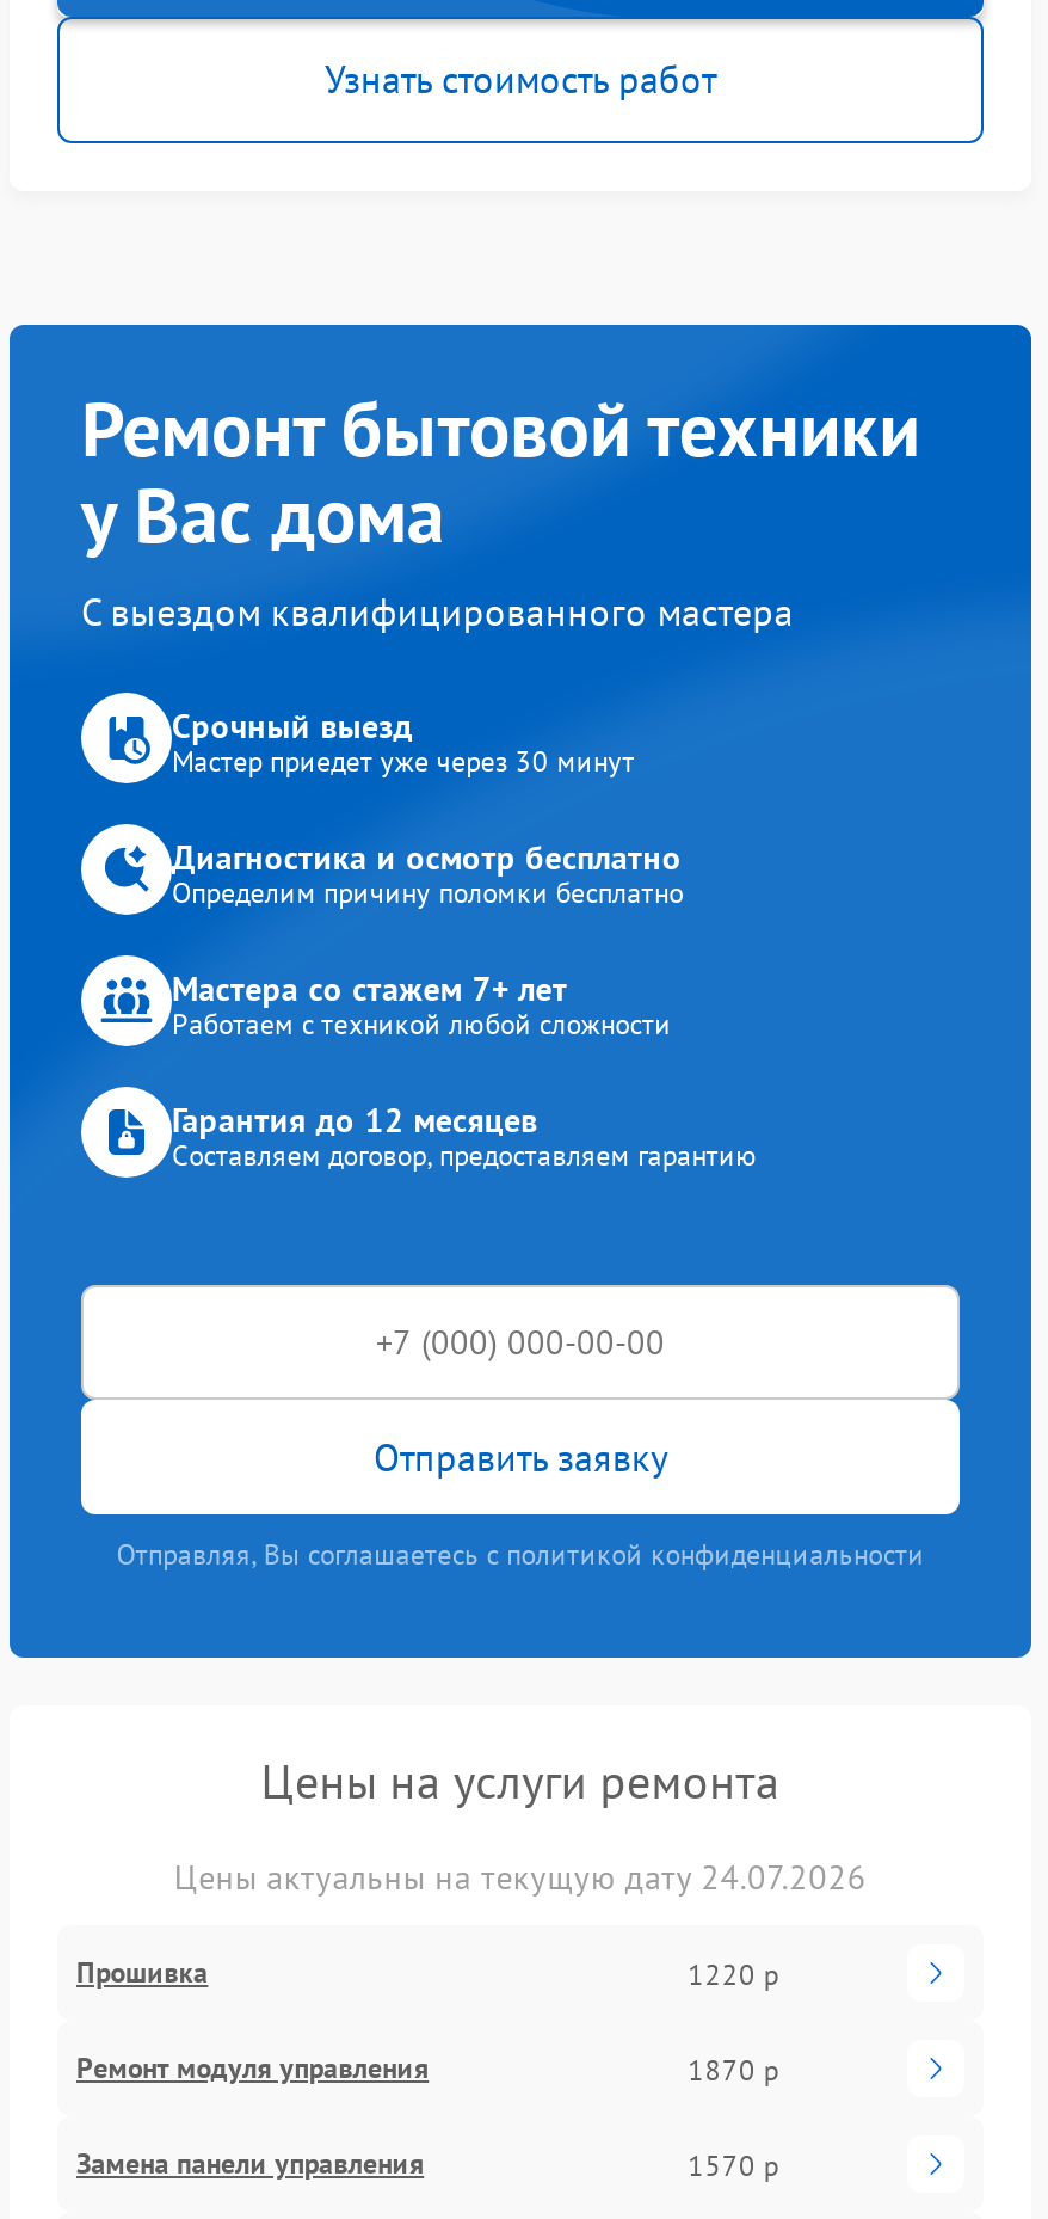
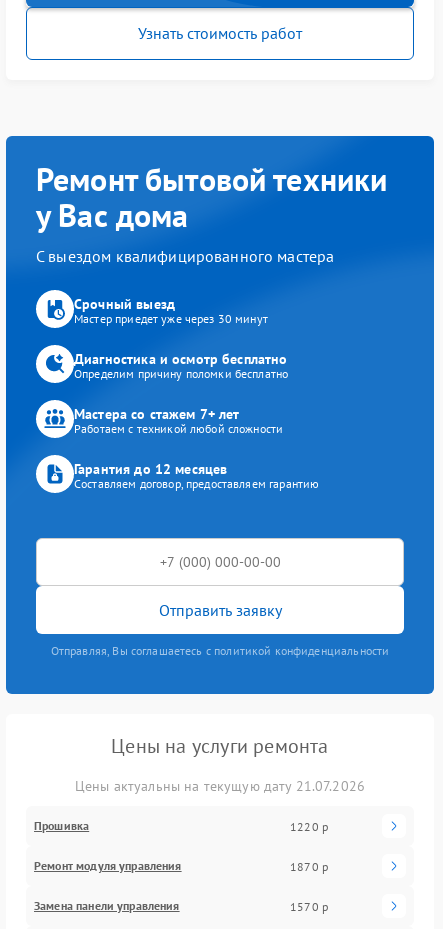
- Цены актуальны на текущую дату 24.07.2026
+ Цены актуальны на текущую дату 21.07.2026
